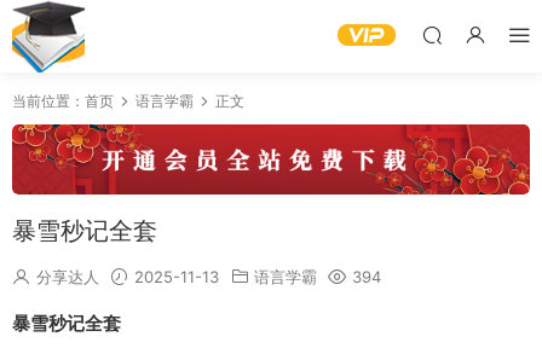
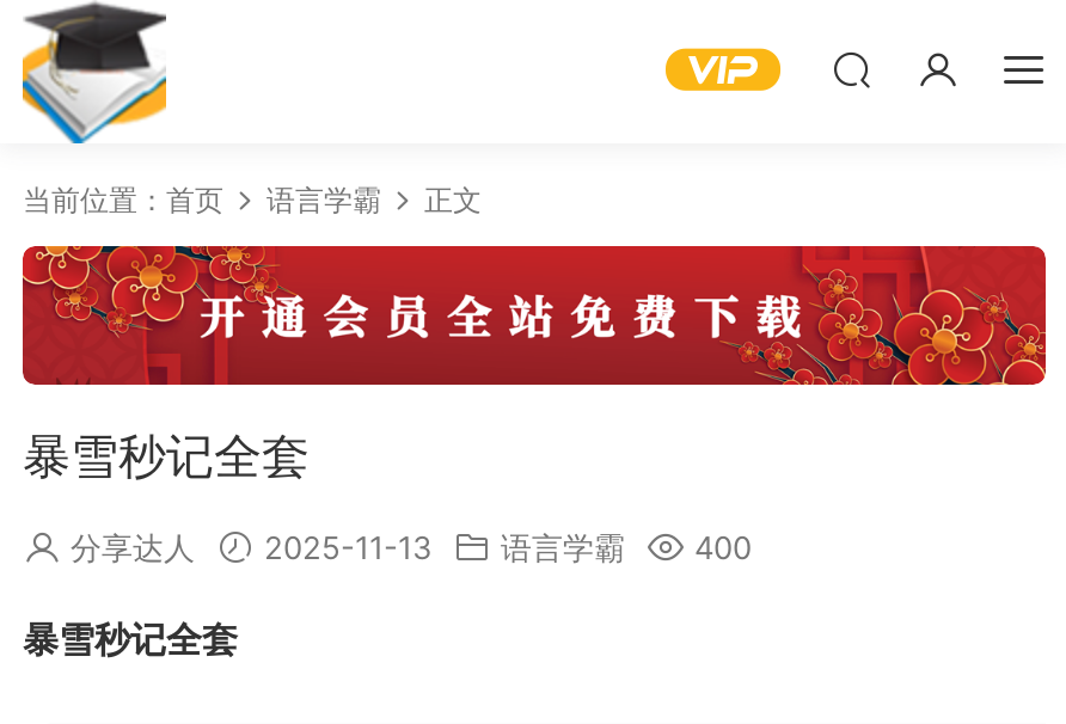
- 分享达人 2025-11-13 语言学霸 394
+ 分享达人 2025-11-13 语言学霸 400
